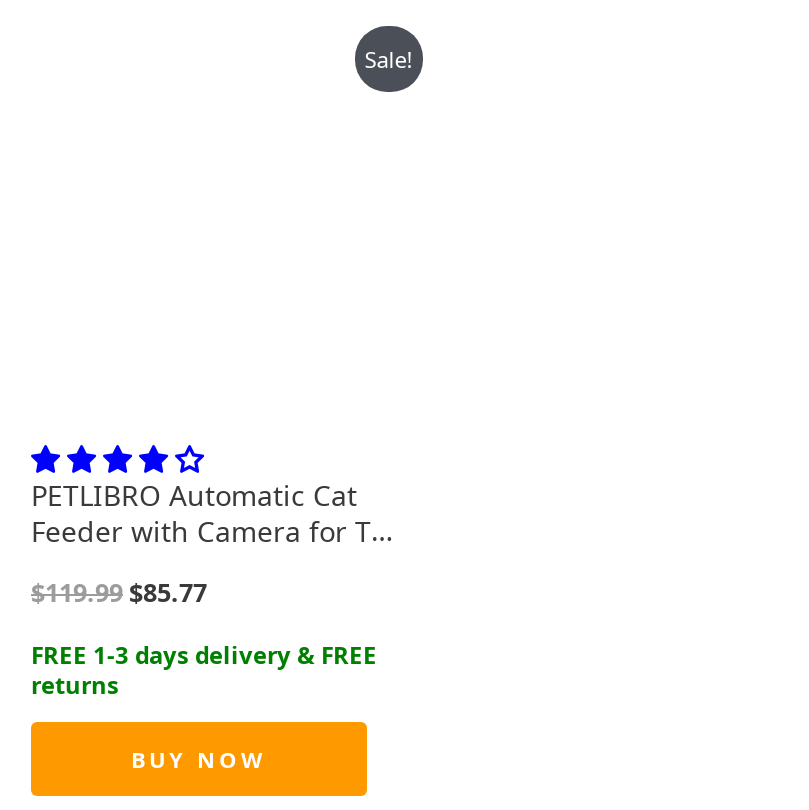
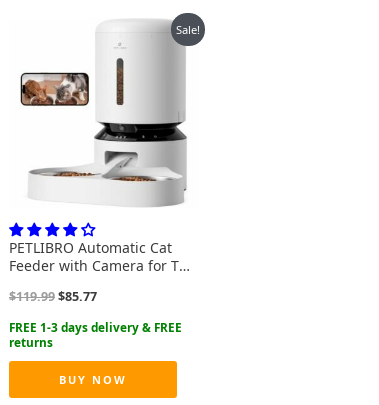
+ [image]
